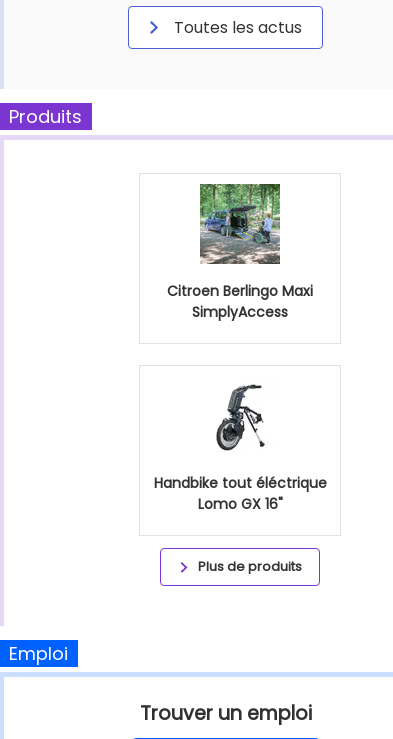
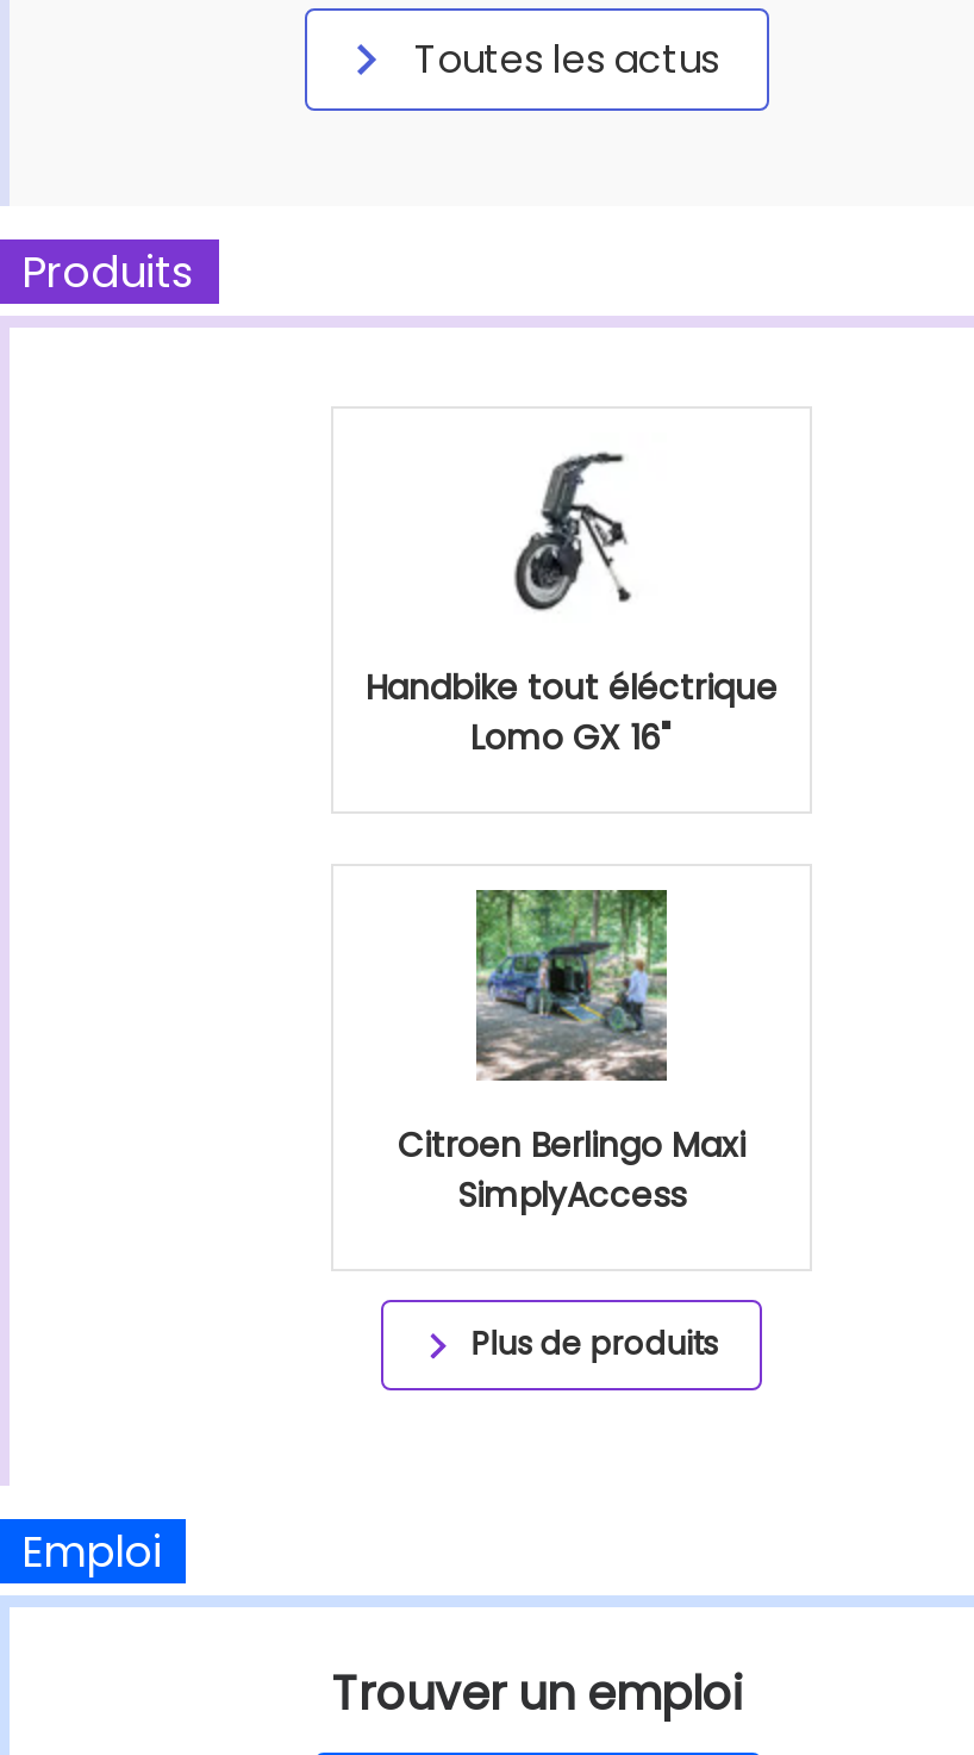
moved down: [image] | Citroen Berlingo Maxi | SimplyAccess

moved up: [image] | Handbike tout éléctrique | Lomo GX 16"
